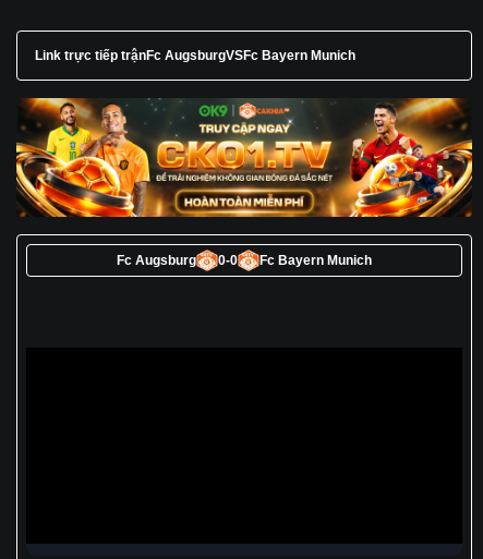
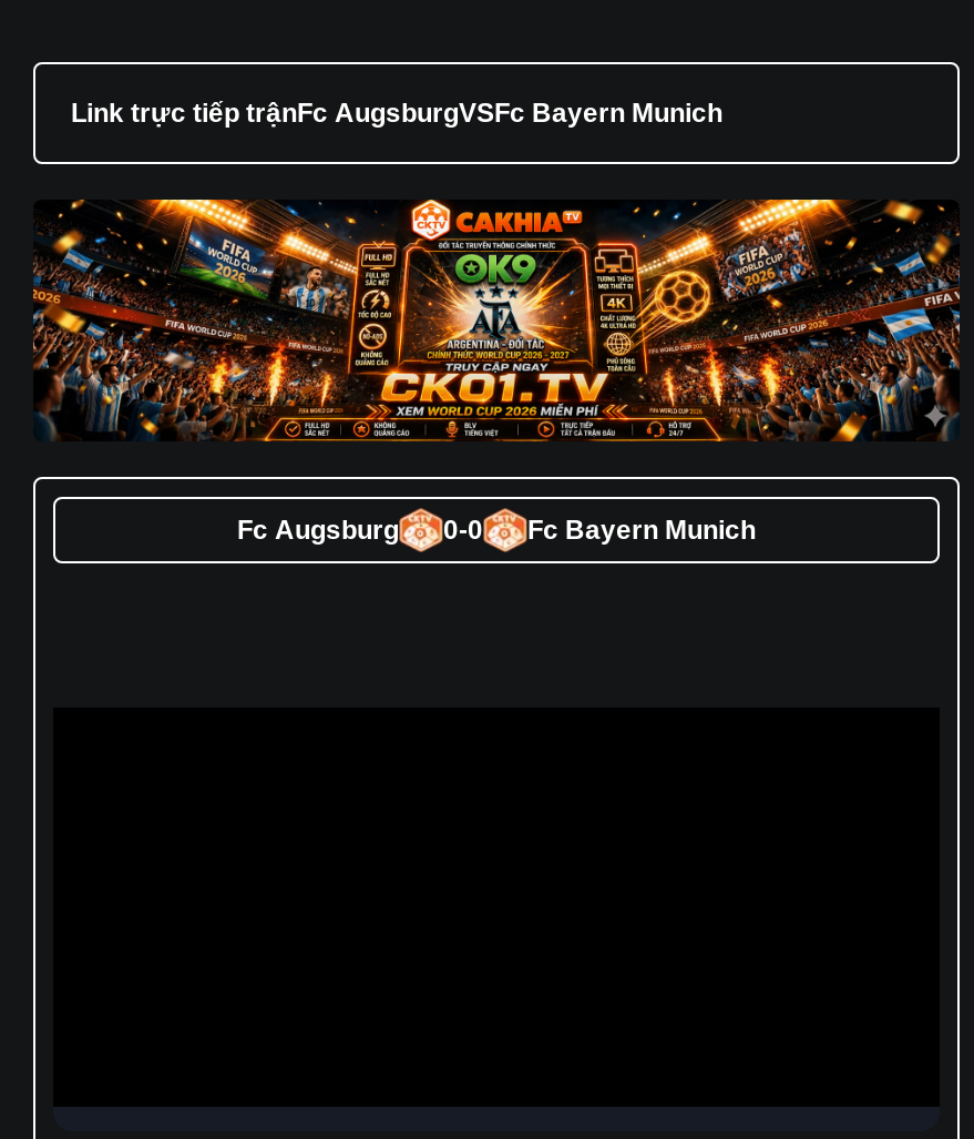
- [image]
+ [image]
